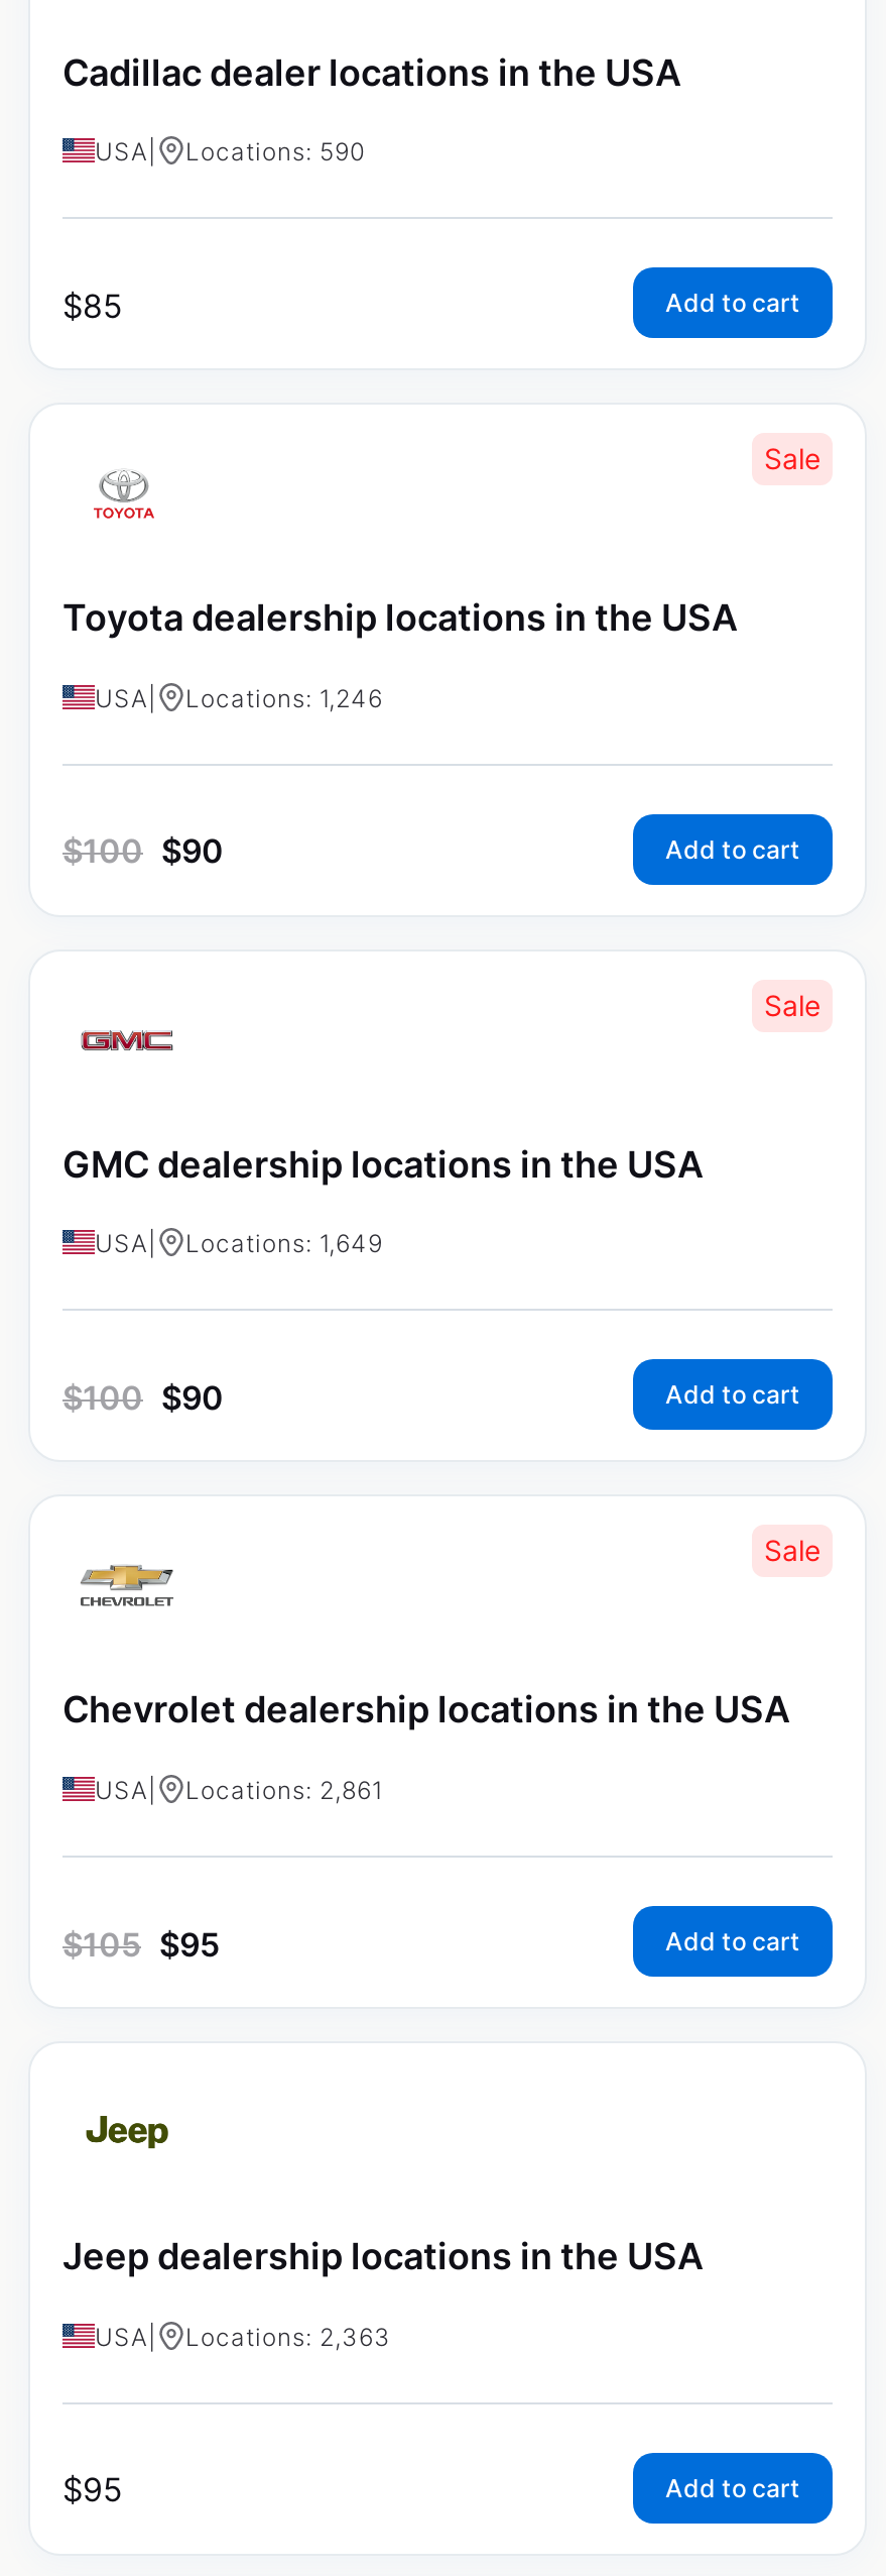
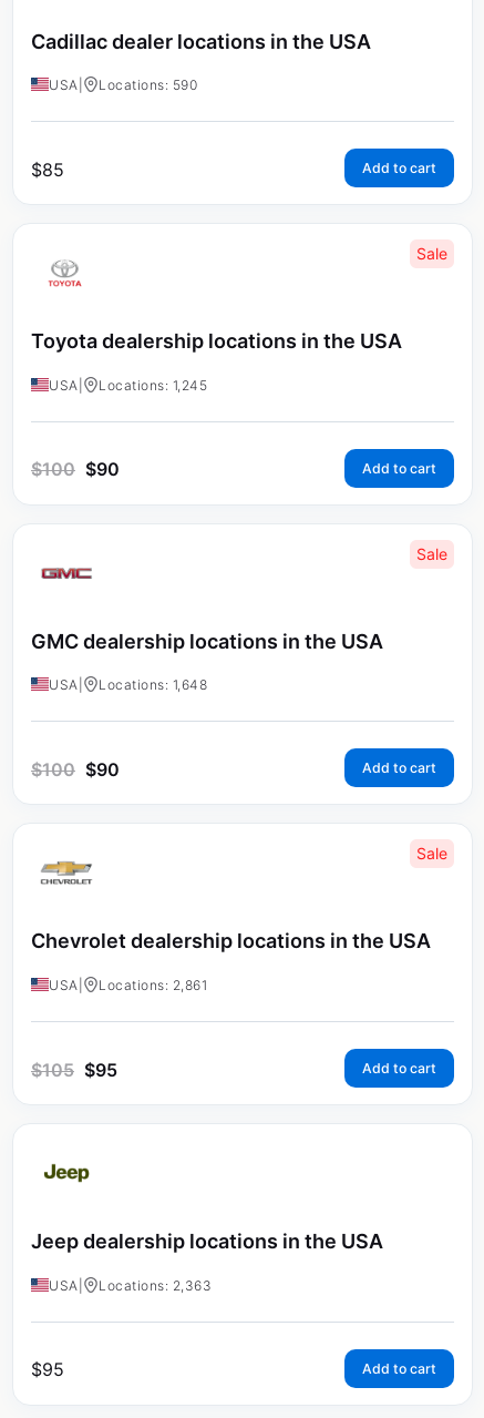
- Locations: 1,246
+ Locations: 1,245

- Locations: 1,649
+ Locations: 1,648
